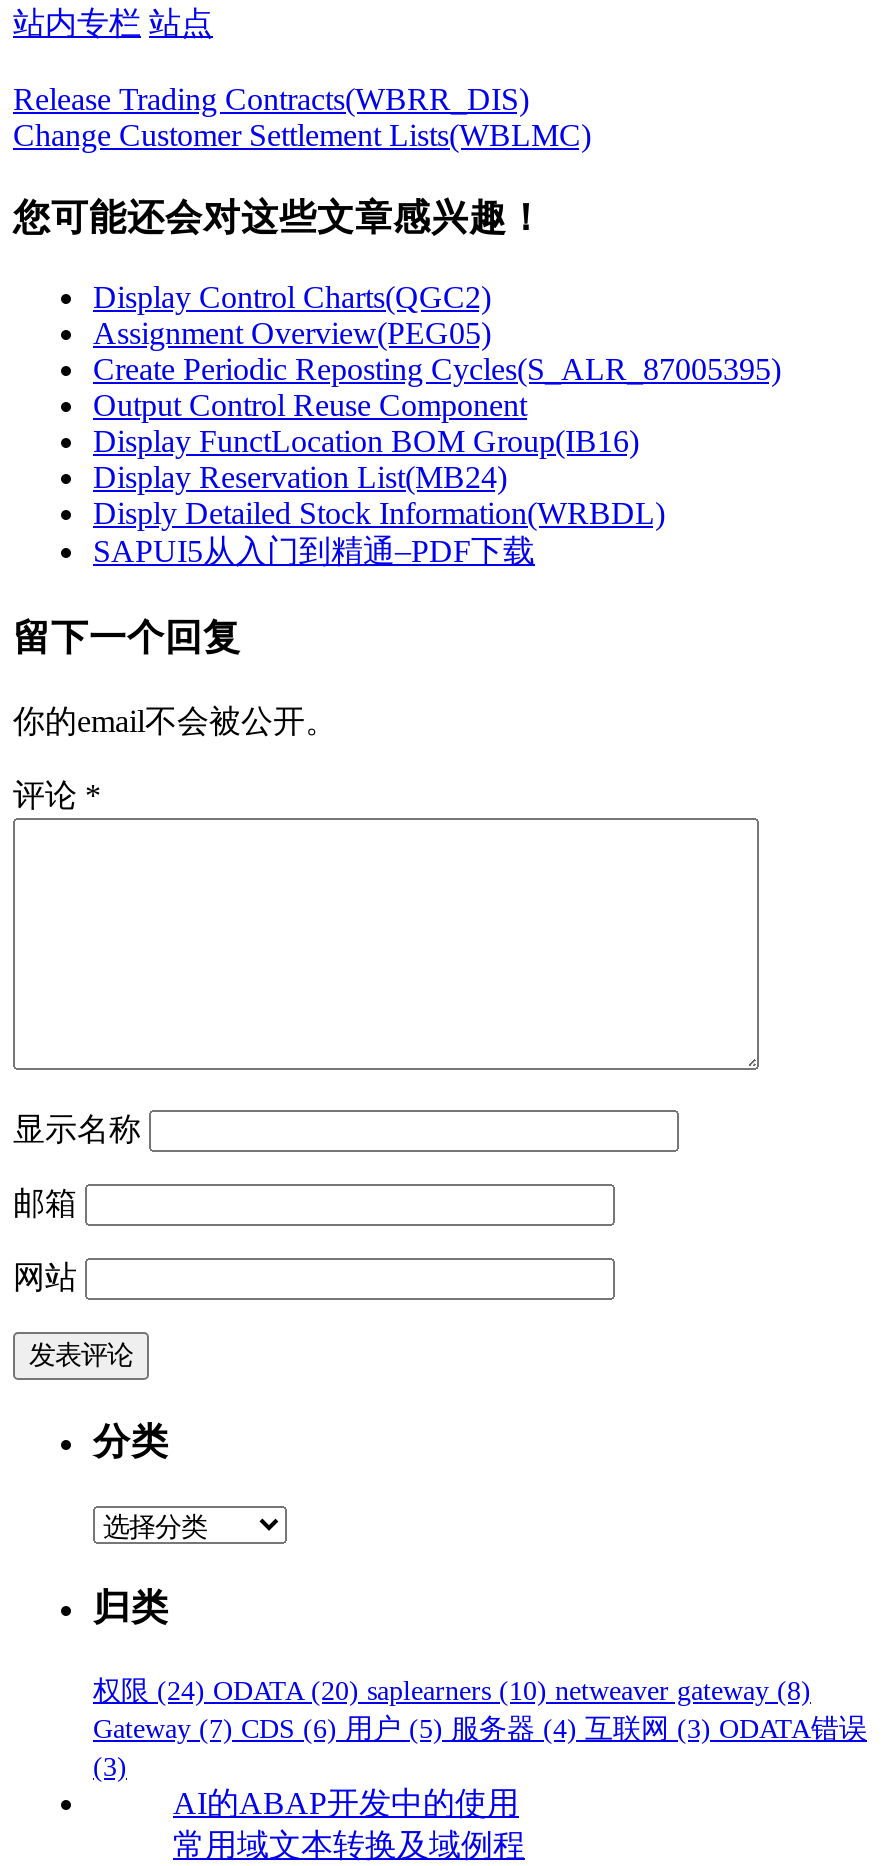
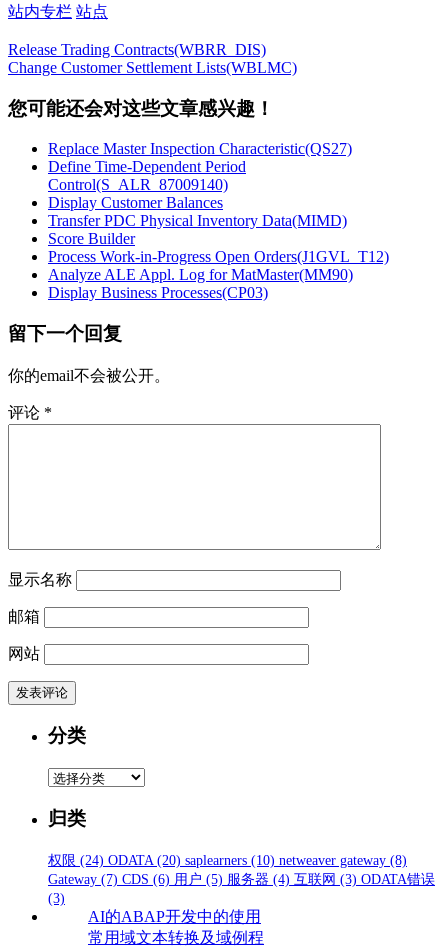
- Display Control Charts(QGC2)
- Assignment Overview(PEG05)
- Create Periodic Reposting Cycles(S_ALR_87005395)
- Output Control Reuse Component
- Display FunctLocation BOM Group(IB16)
- Display Reservation List(MB24)
- Disply Detailed Stock Information(WRBDL)
- SAPUI5从入门到精通–PDF下载
+ Replace Master Inspection Characteristic(QS27)
+ Define Time-Dependent Period
+ Control(S_ALR_87009140)
+ Display Customer Balances
+ Transfer PDC Physical Inventory Data(MIMD)
+ Score Builder
+ Process Work-in-Progress Open Orders(J1GVL_T12)
+ Analyze ALE Appl. Log for MatMaster(MM90)
+ Display Business Processes(CP03)
